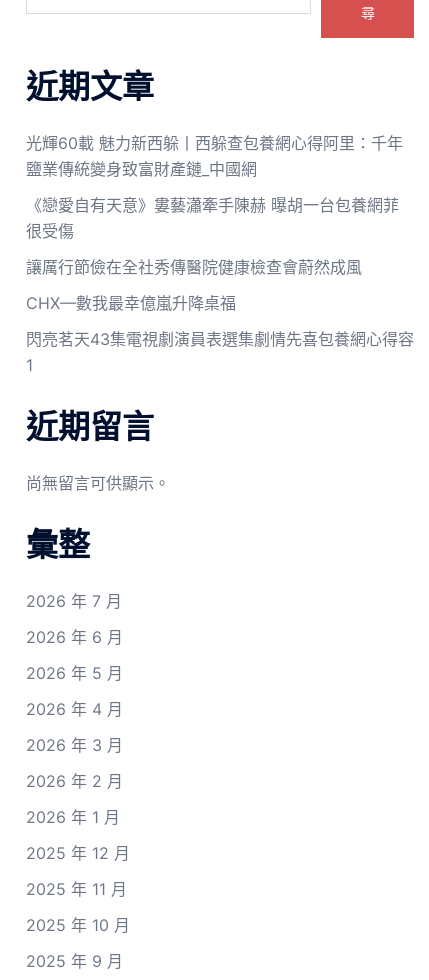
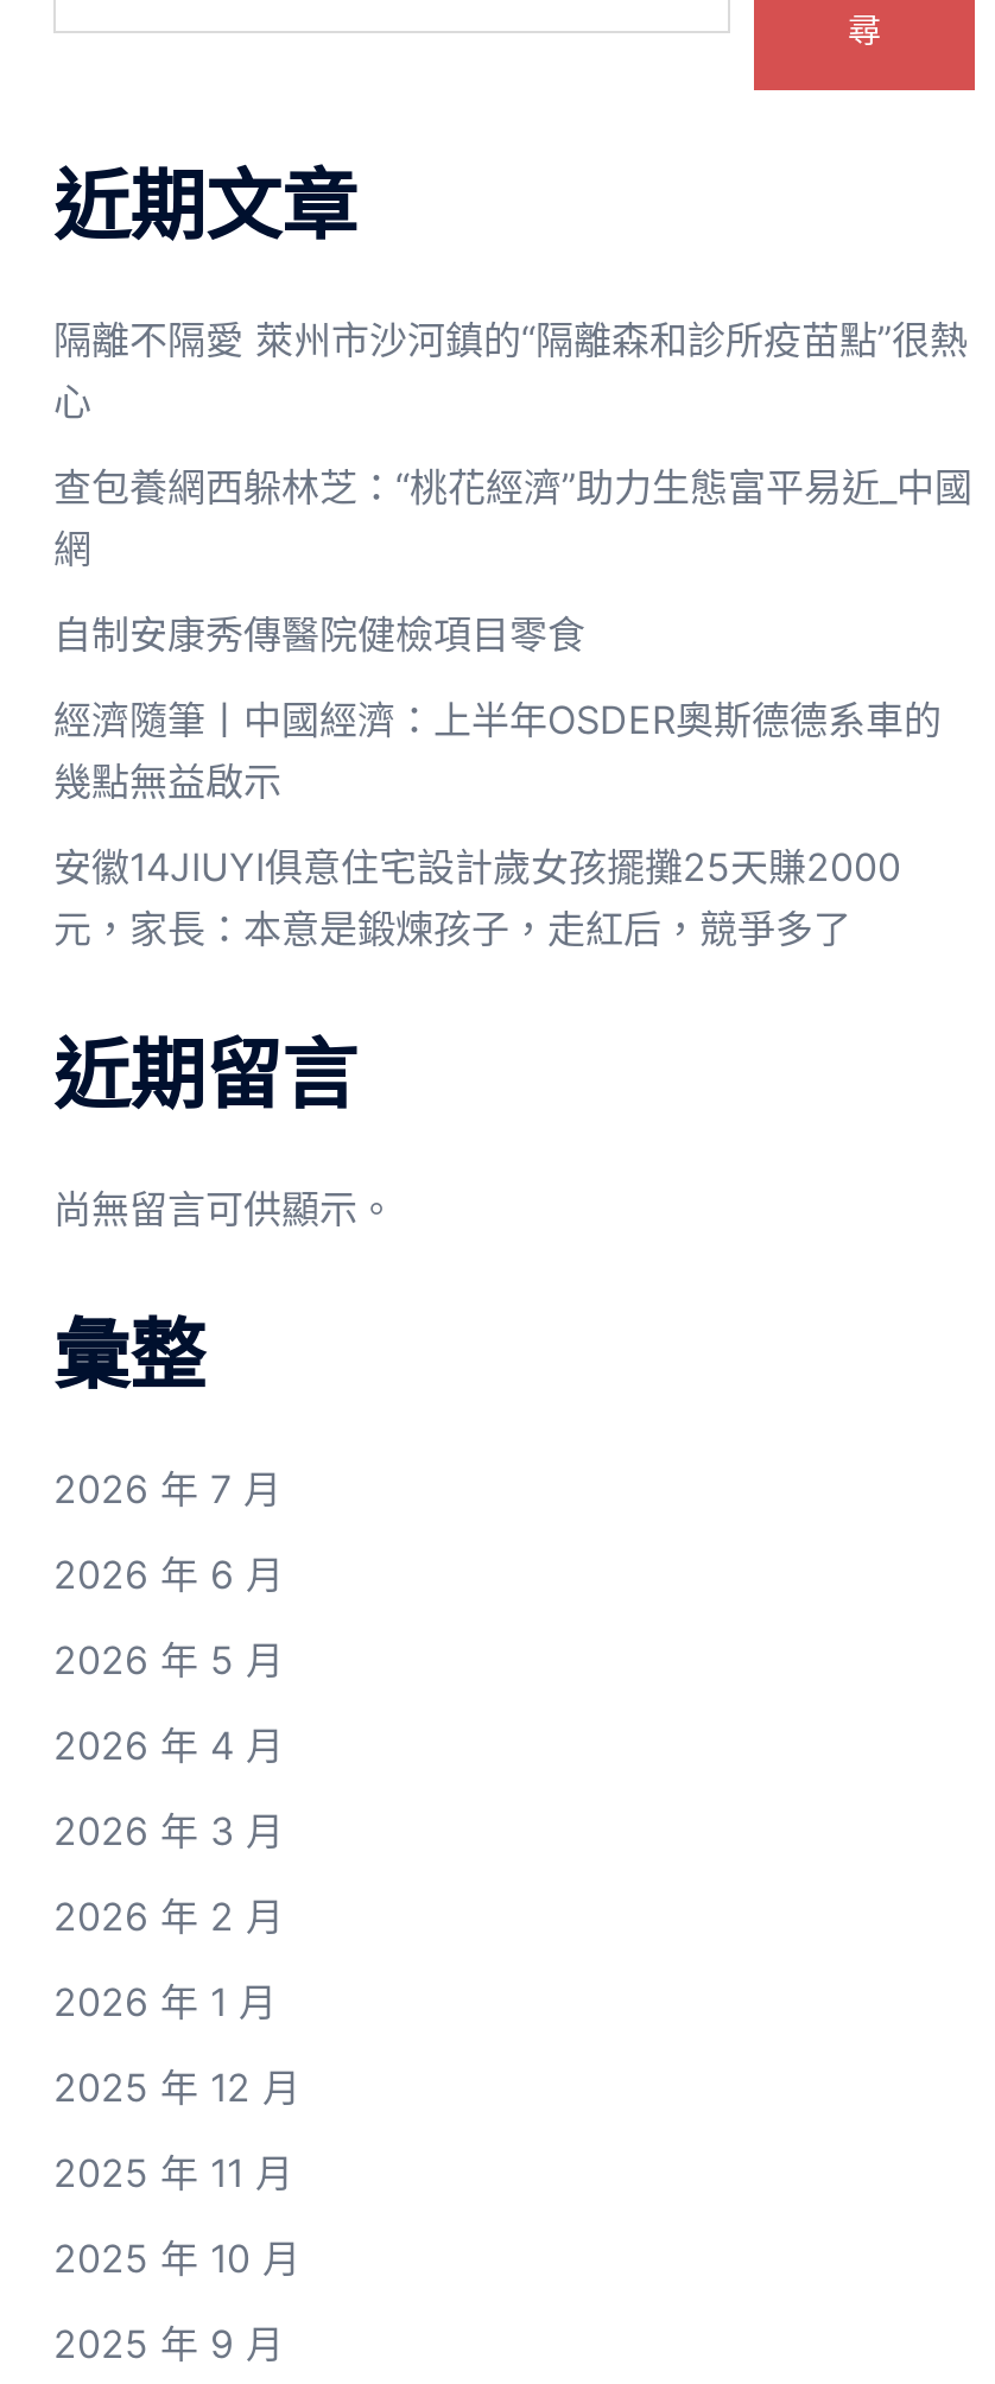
- 光輝60載 魅力新西躲丨西躲查包養網心得阿里：千年
- 鹽業傳統變身致富財產鏈_中國網
+ 隔離不隔愛 萊州市沙河鎮的“隔離森和診所疫苗點”很熱
+ 心

- 《戀愛自有天意》婁藝瀟牽手陳赫 曝胡一台包養網菲
- 很受傷
+ 查包養網西躲林芝：“桃花經濟”助力生態富平易近_中國
+ 網

- 讓厲行節儉在全社秀傳醫院健康檢查會蔚然成風
+ 自制安康秀傳醫院健檢項目零食

- CHX—數我最幸億嵐升降桌福
+ 經濟隨筆丨中國經濟：上半年OSDER奧斯德德系車的
+ 幾點無益啟示

- 閃亮茗天43集電視劇演員表選集劇情先喜包養網心得容
- 1
+ 安徽14JIUYI俱意住宅設計歲女孩擺攤25天賺2000
+ 元，家長：本意是鍛煉孩子，走紅后，競爭多了
